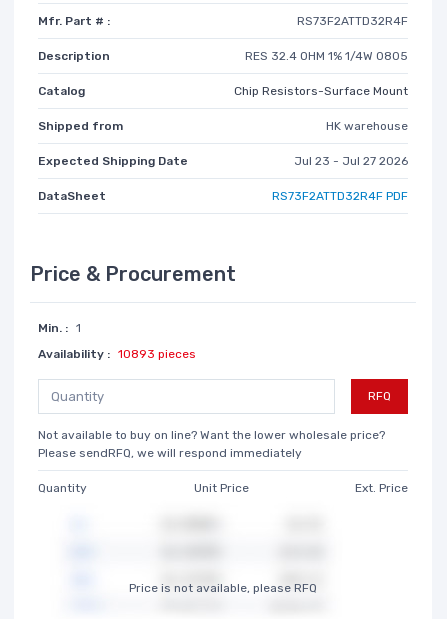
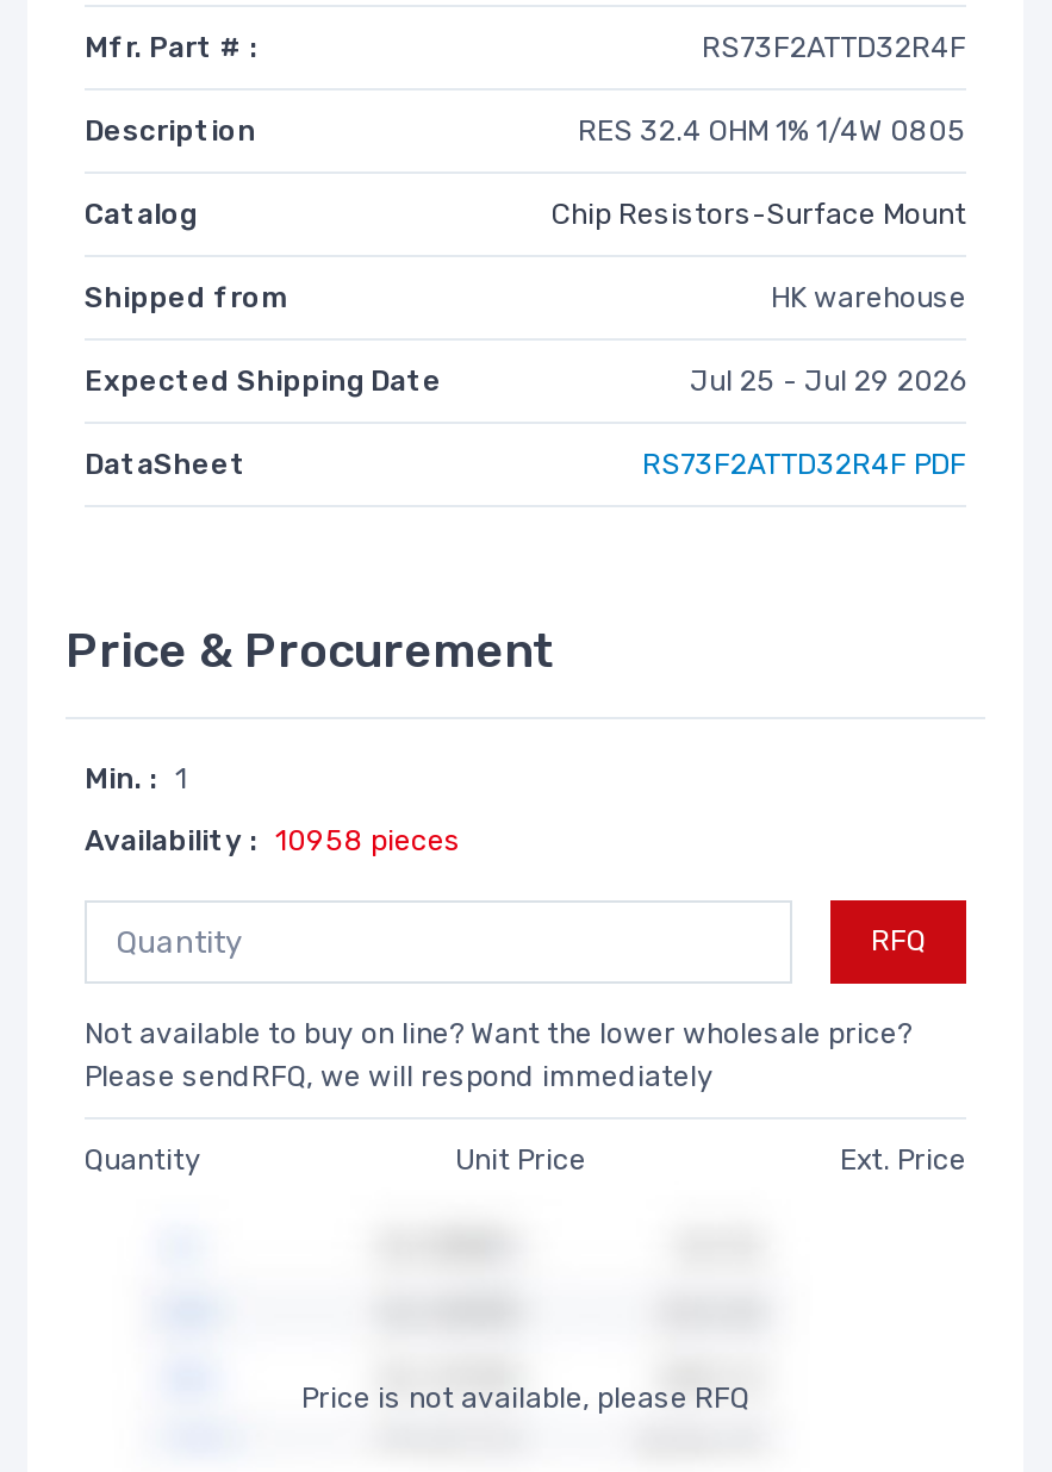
- Jul 23 - Jul 27 2026
+ Jul 25 - Jul 29 2026

- Availability : 10893 pieces
+ Availability : 10958 pieces
